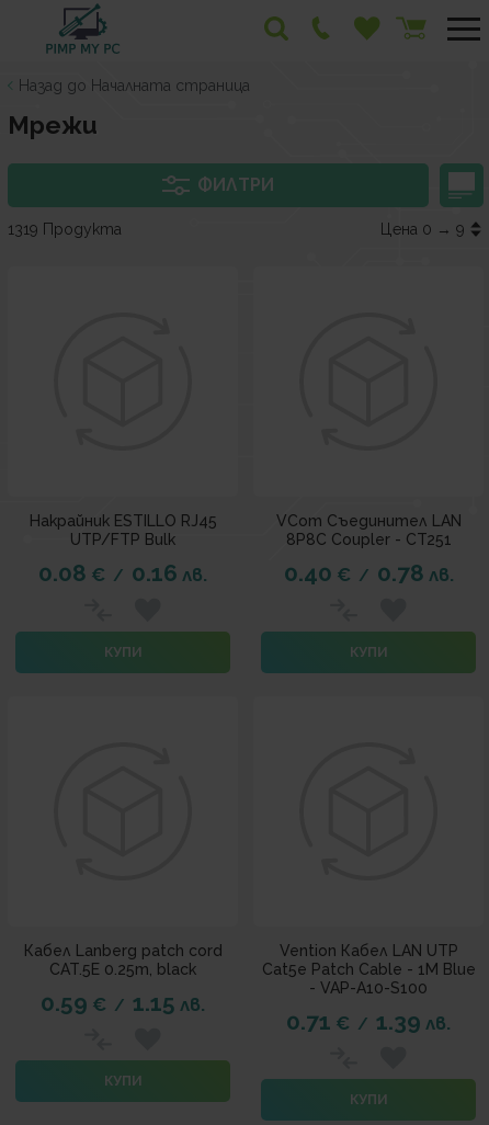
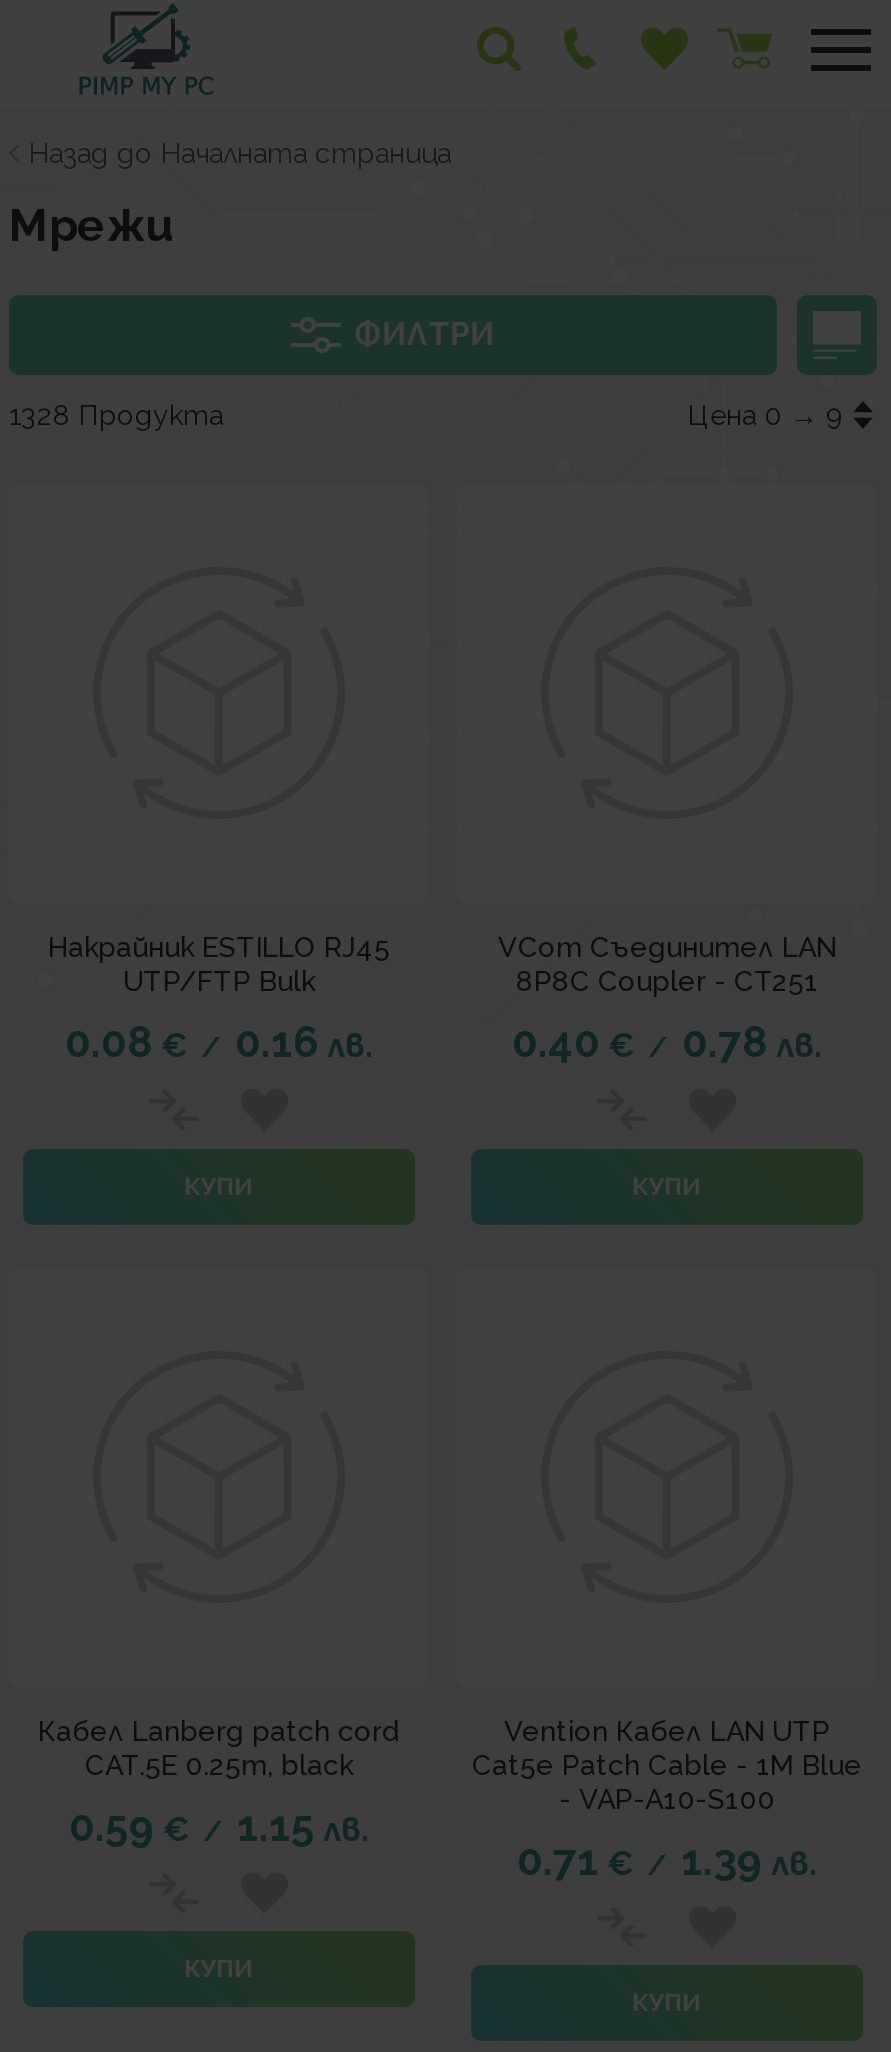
- 1319 Продукта
+ 1328 Продукта
